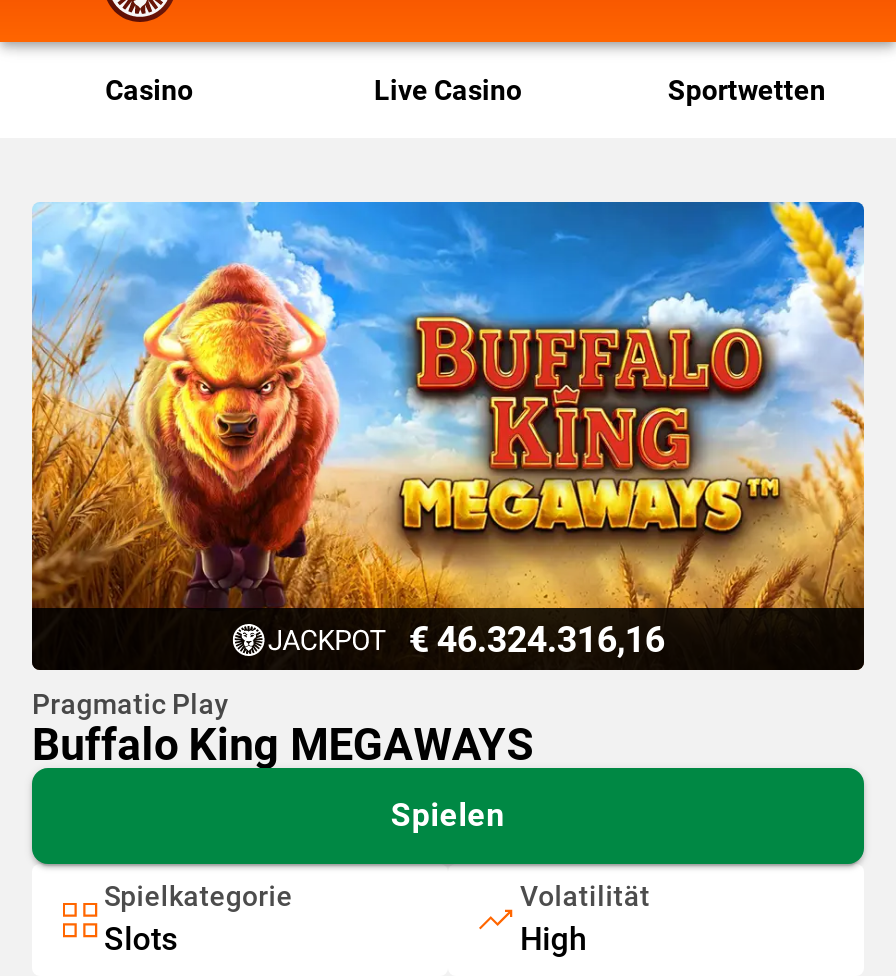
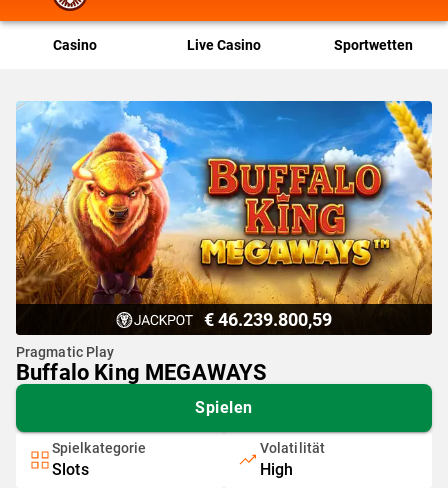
- € 46.324.316,16
+ € 46.239.800,59
